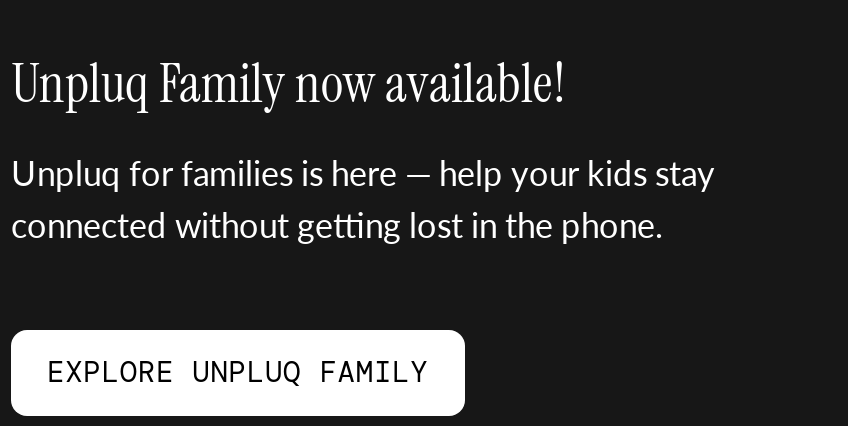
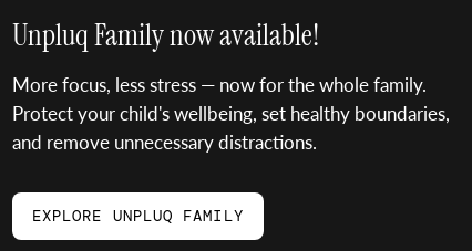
- Unpluq for families is here — help your kids stay
- connected without getting lost in the phone.
+ More focus, less stress — now for the whole family.
+ Protect your child's wellbeing, set healthy boundaries,
+ and remove unnecessary distractions.
